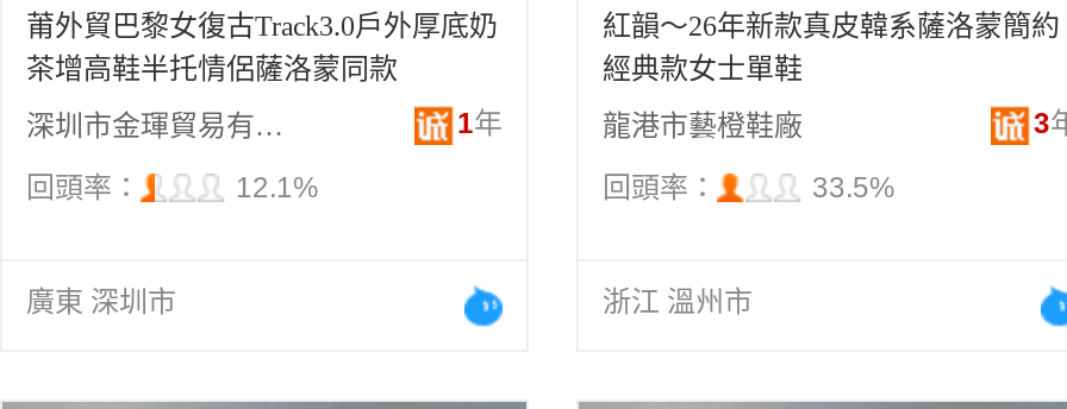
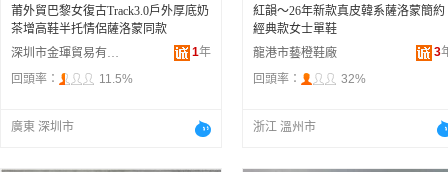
- 12.1%
+ 11.5%

- 33.5%
+ 32%
